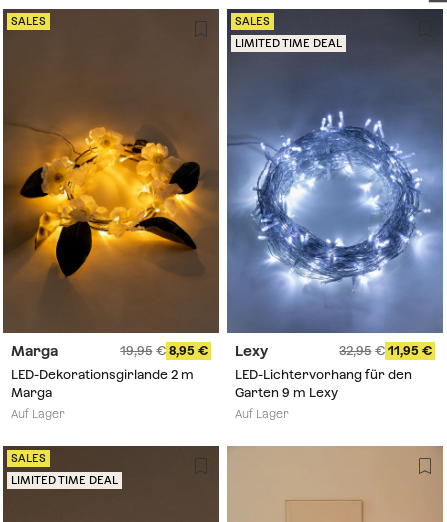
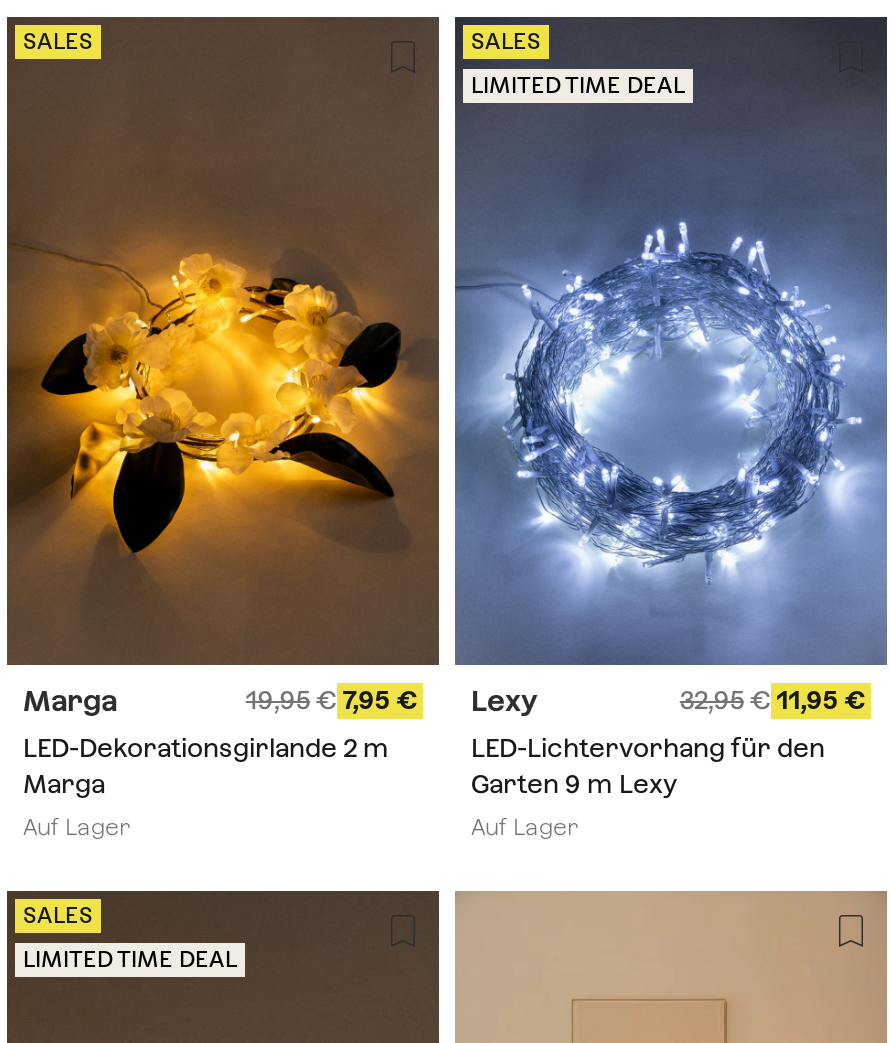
- 8,95
+ 7,95
